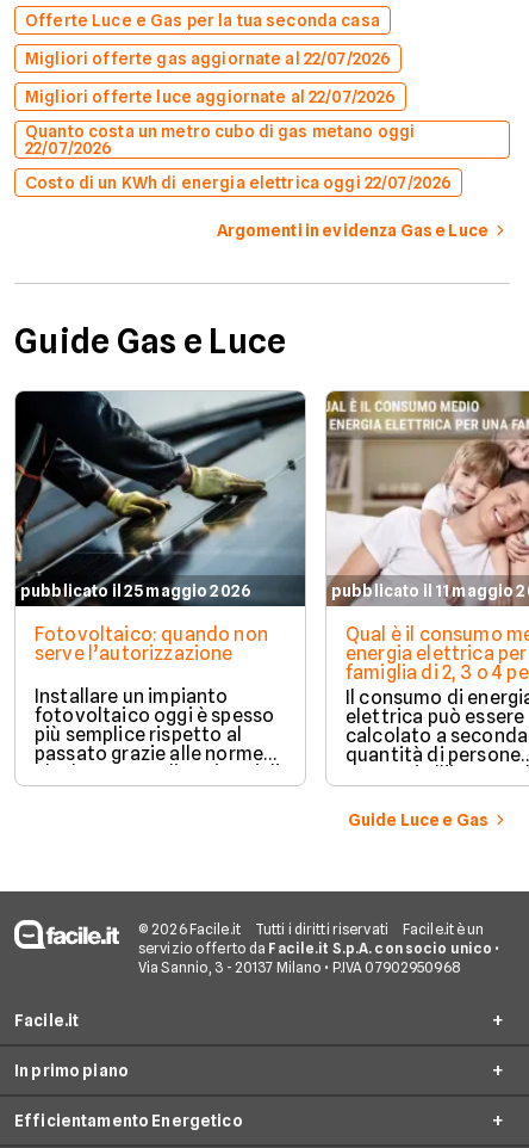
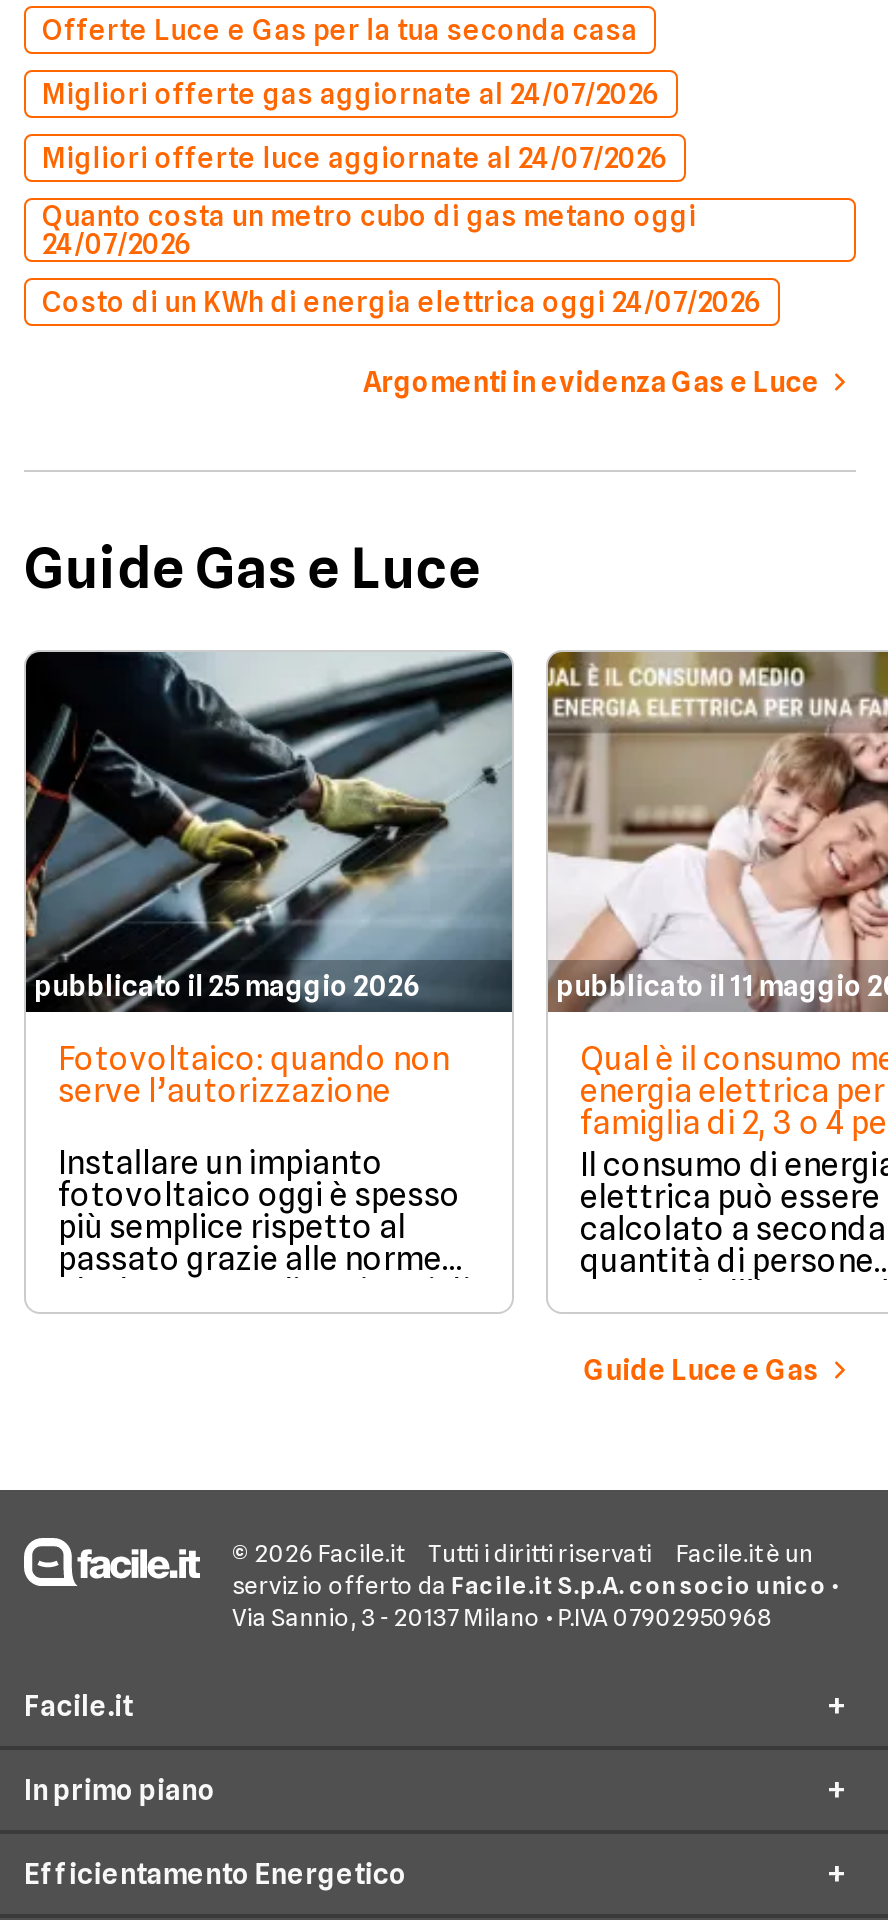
- Migliori offerte gas aggiornate al 22/07/2026
+ Migliori offerte gas aggiornate al 24/07/2026

- Migliori offerte luce aggiornate al 22/07/2026
+ Migliori offerte luce aggiornate al 24/07/2026

- 22/07/2026
+ 24/07/2026

- Costo di un KWh di energia elettrica oggi 22/07/2026
+ Costo di un KWh di energia elettrica oggi 24/07/2026
